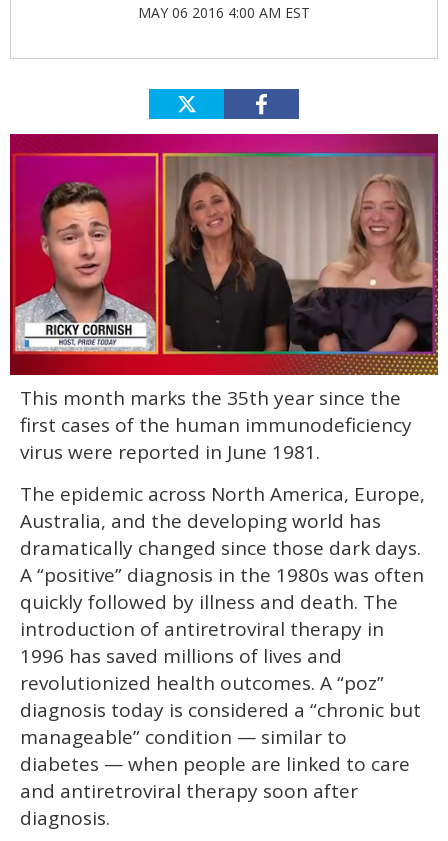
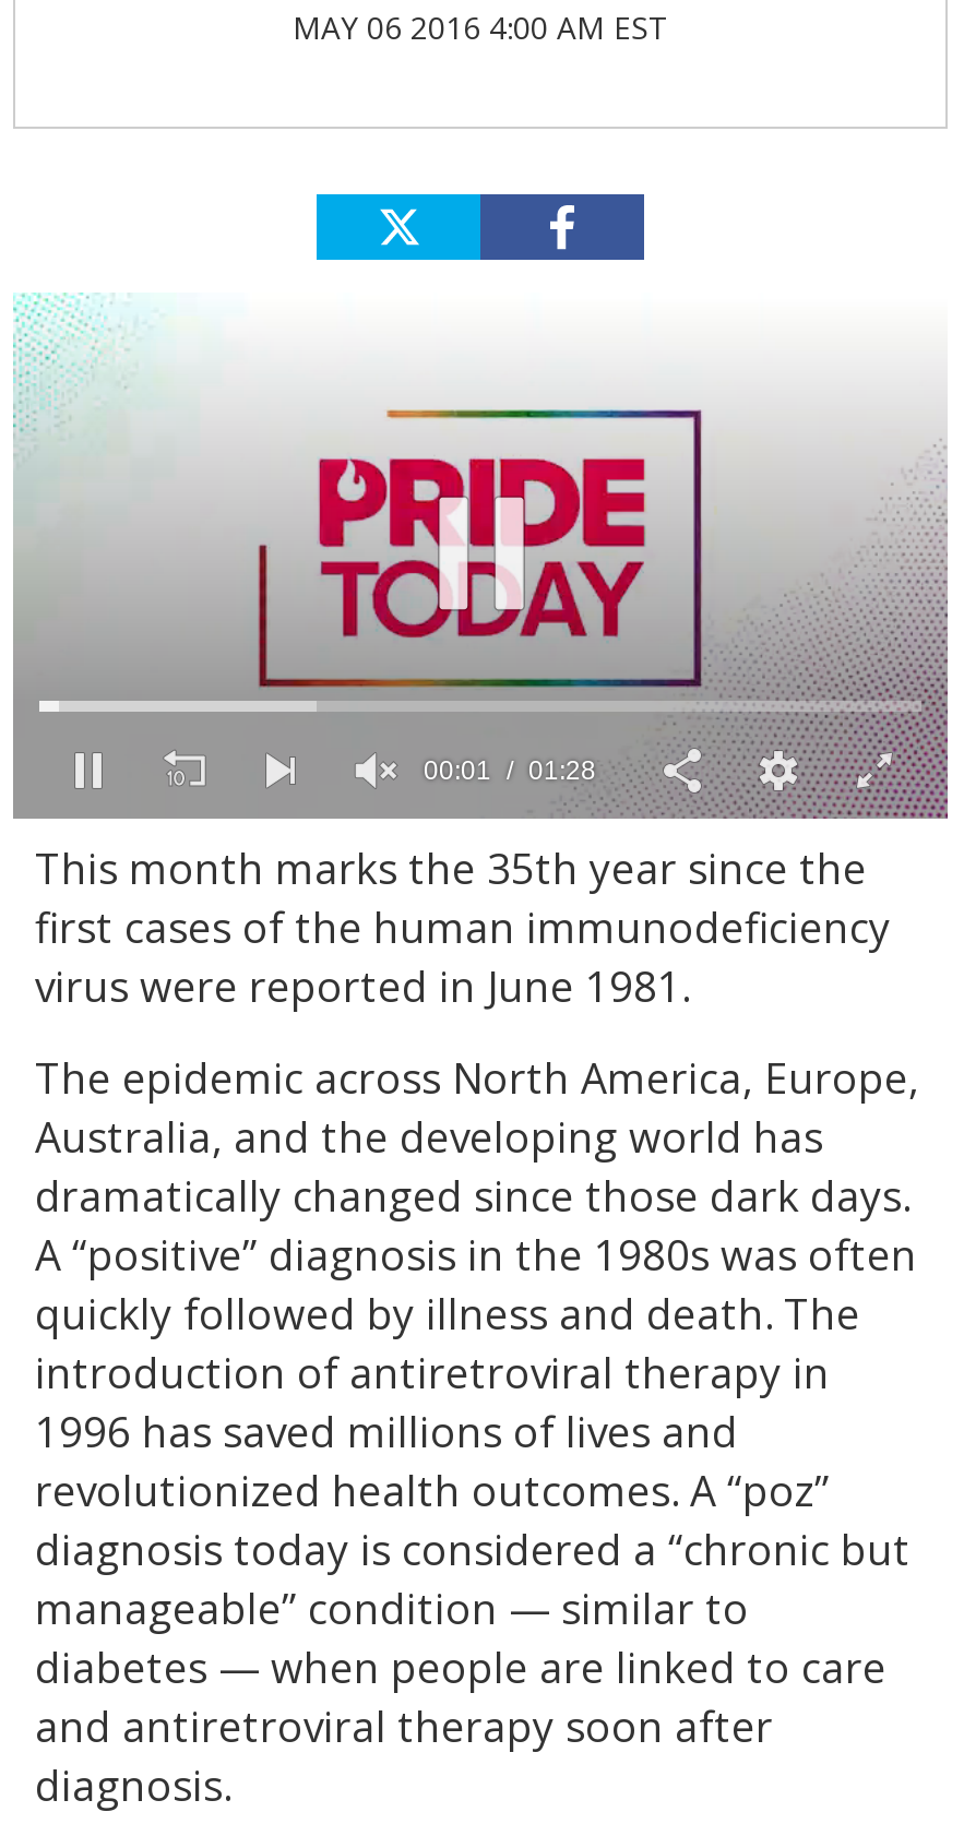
- [image]
+ [image]
